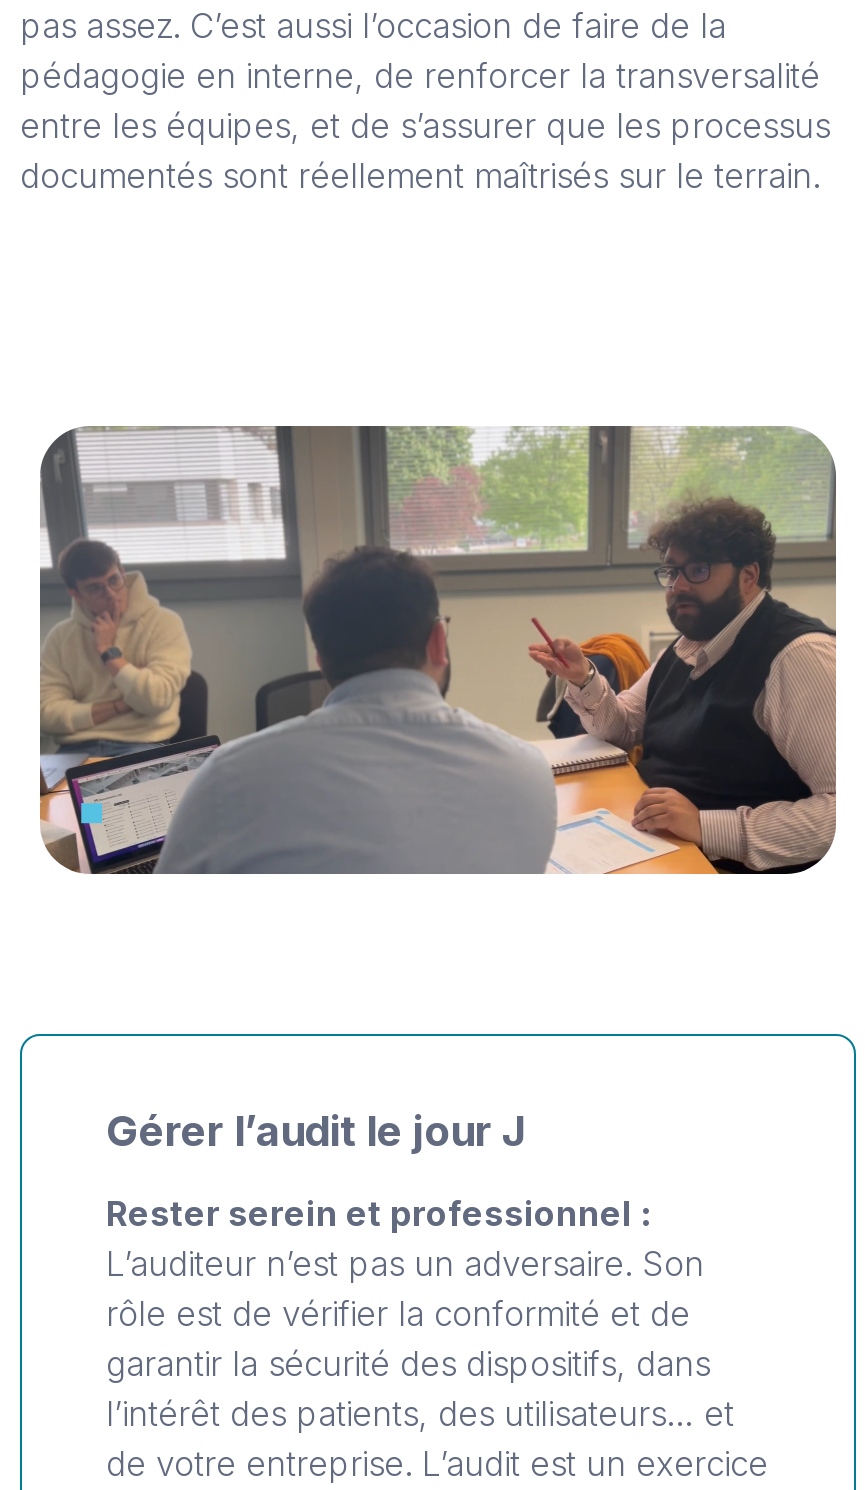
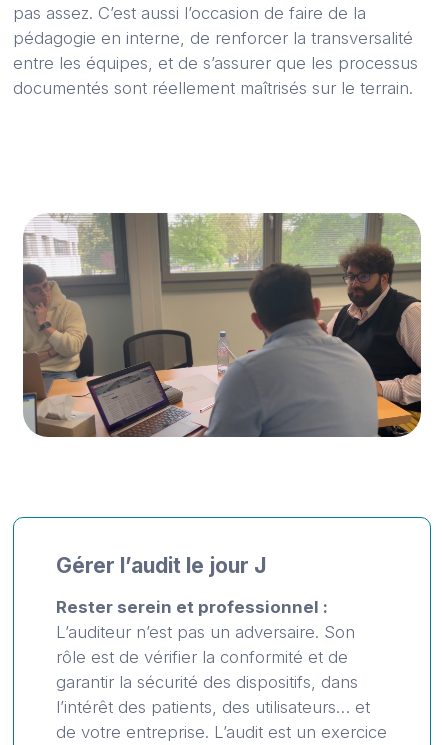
- [image]
+ [image]
